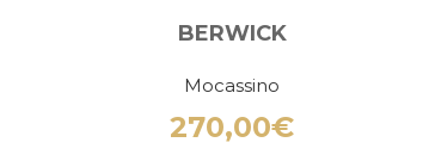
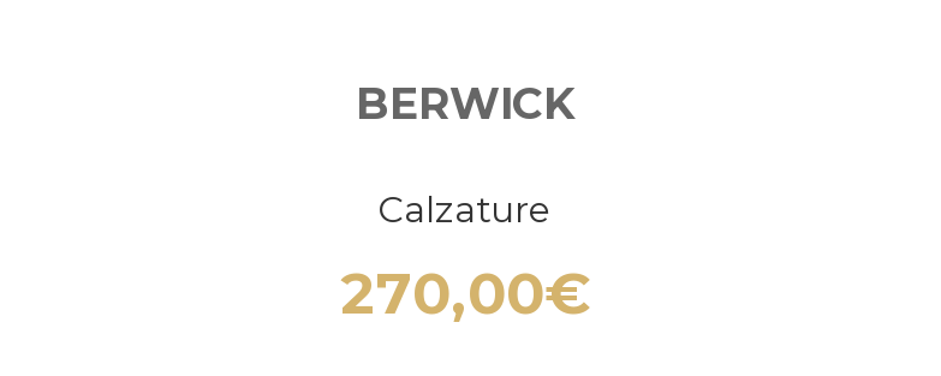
- Mocassino
+ Calzature
